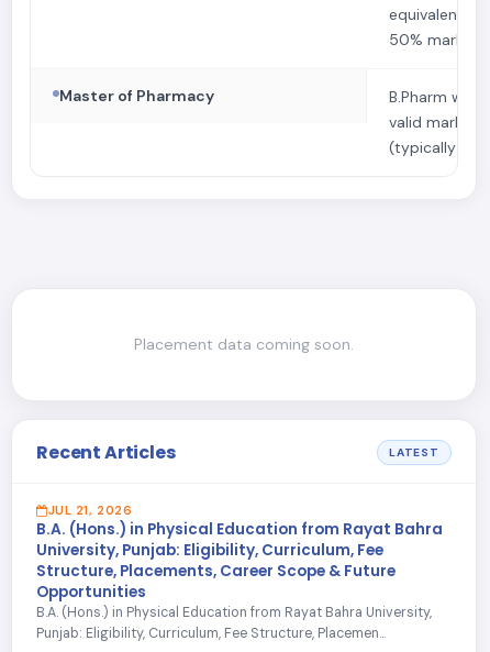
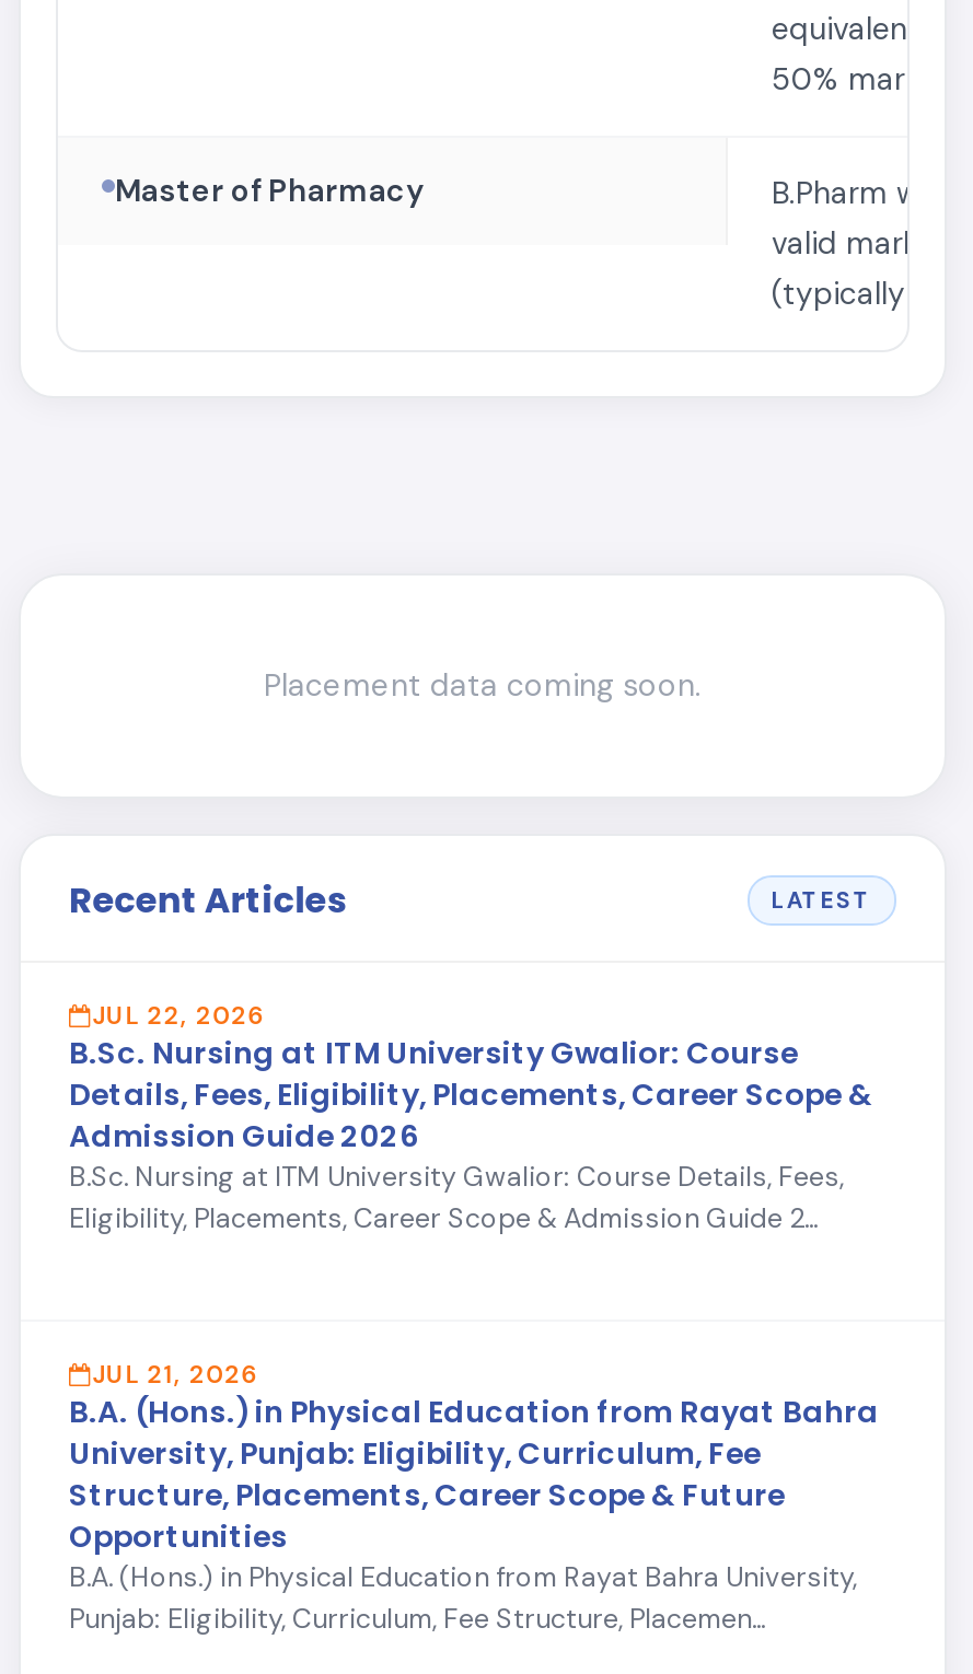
+ JUL 22, 2026
+ B.Sc. Nursing at ITM University Gwalior: Course
+ Details, Fees, Eligibility, Placements, Career Scope &
+ Admission Guide 2026
+ B.Sc. Nursing at ITM University Gwalior: Course Details, Fees,
+ Eligibility, Placements, Career Scope & Admission Guide 2...
